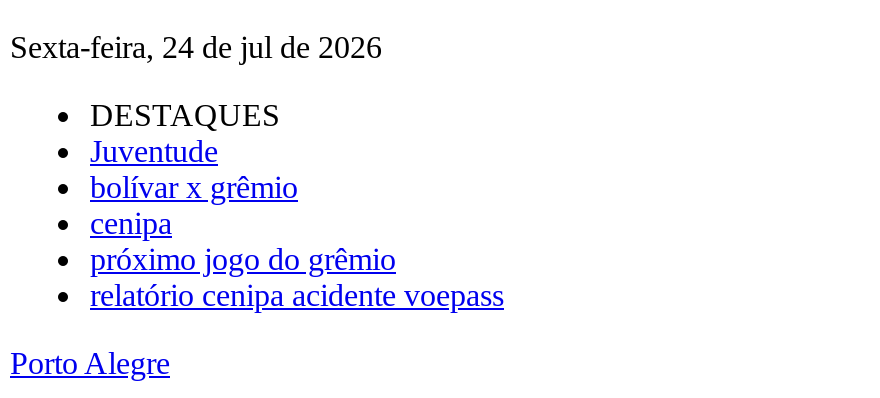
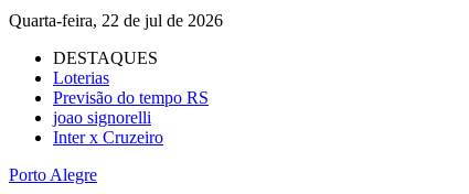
- Sexta-feira, 24 de jul de 2026
+ Quarta-feira, 22 de jul de 2026

- Juventude
- bolívar x grêmio
- cenipa
- próximo jogo do grêmio
- relatório cenipa acidente voepass
+ Loterias
+ Previsão do tempo RS
+ joao signorelli
+ Inter x Cruzeiro
